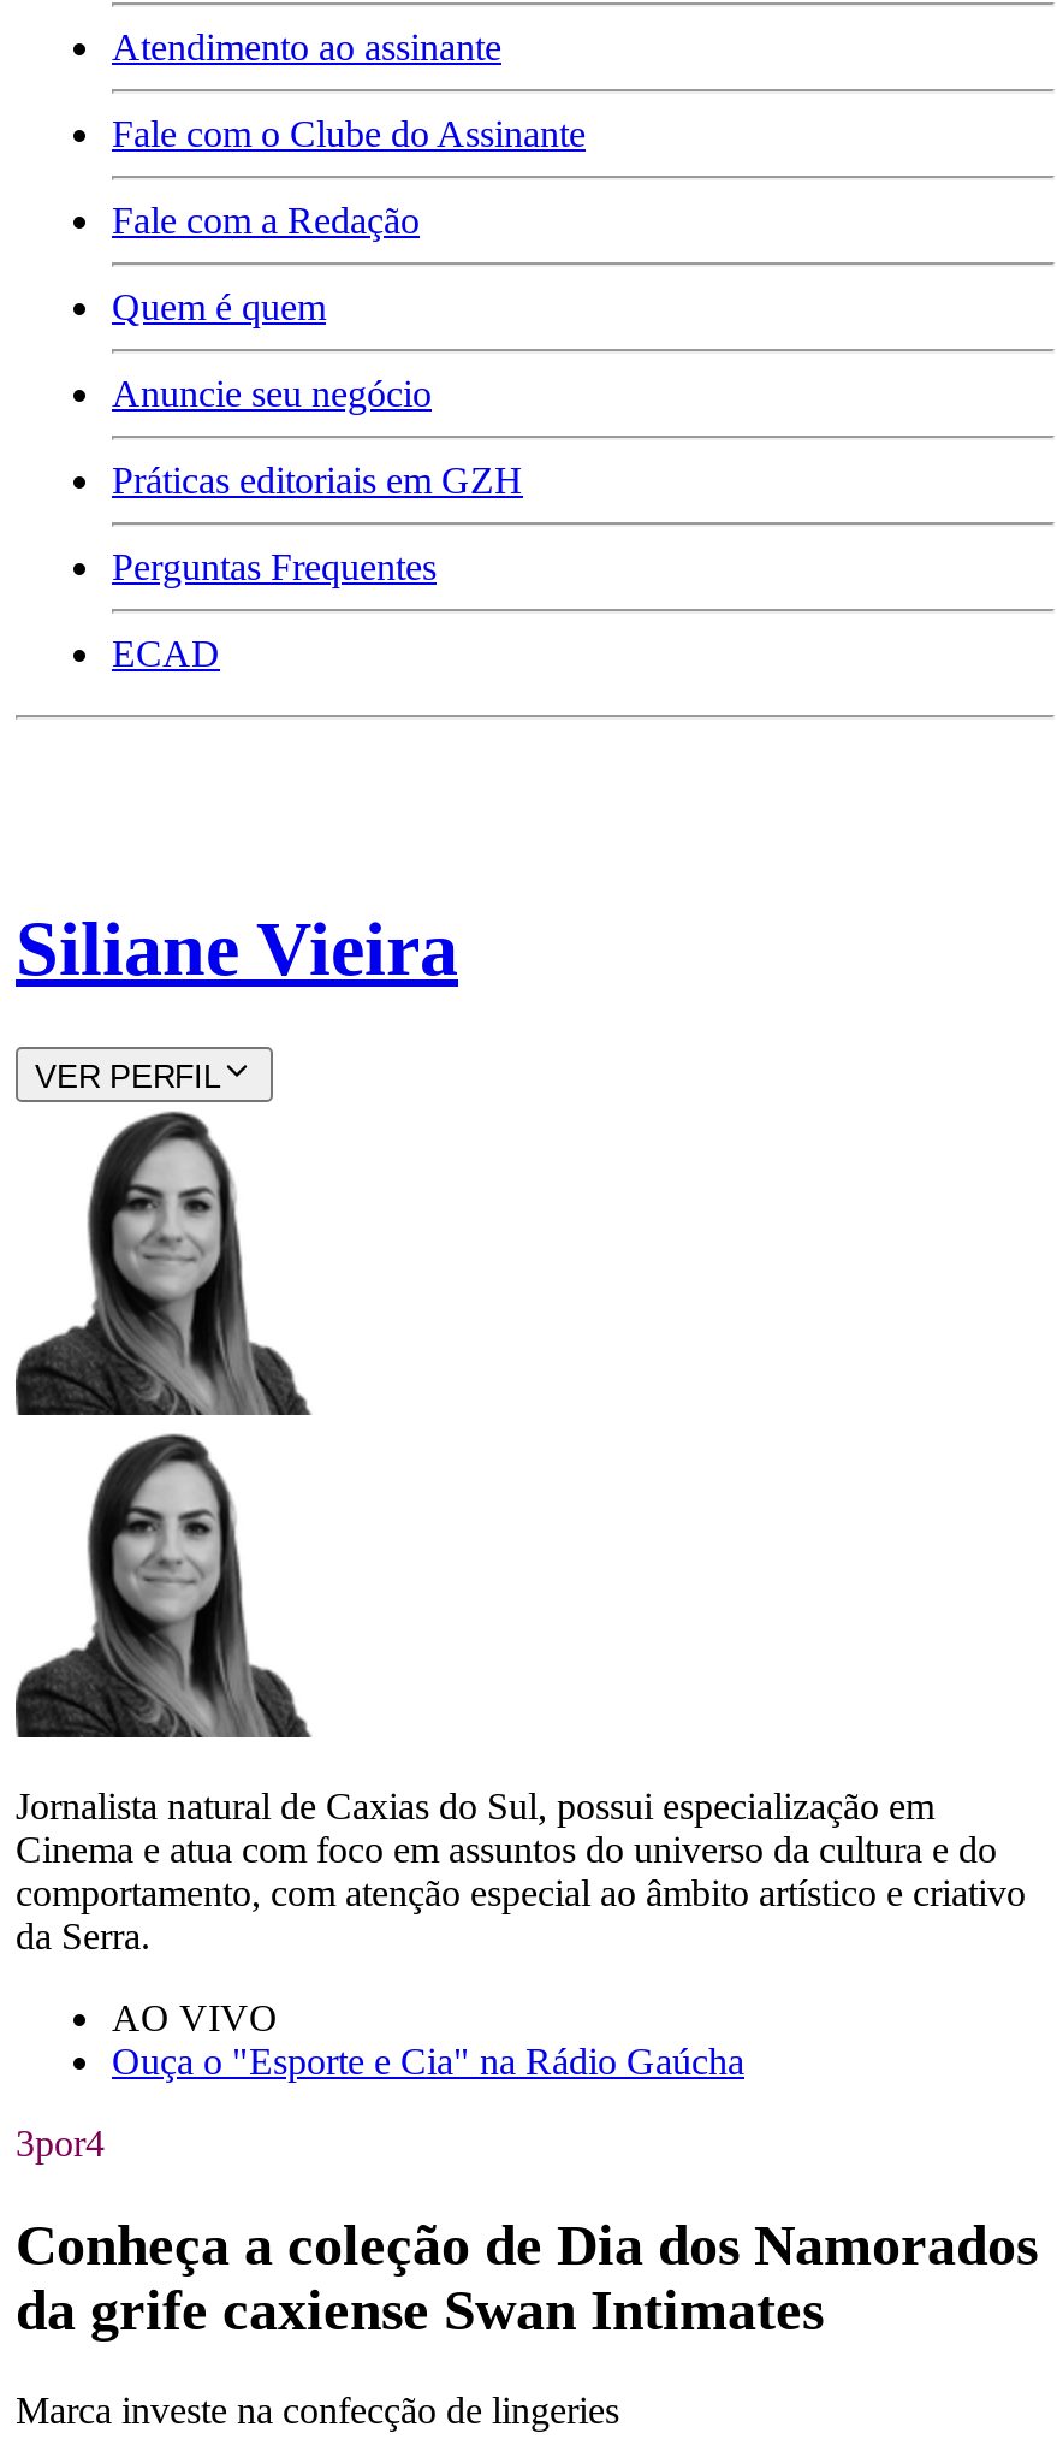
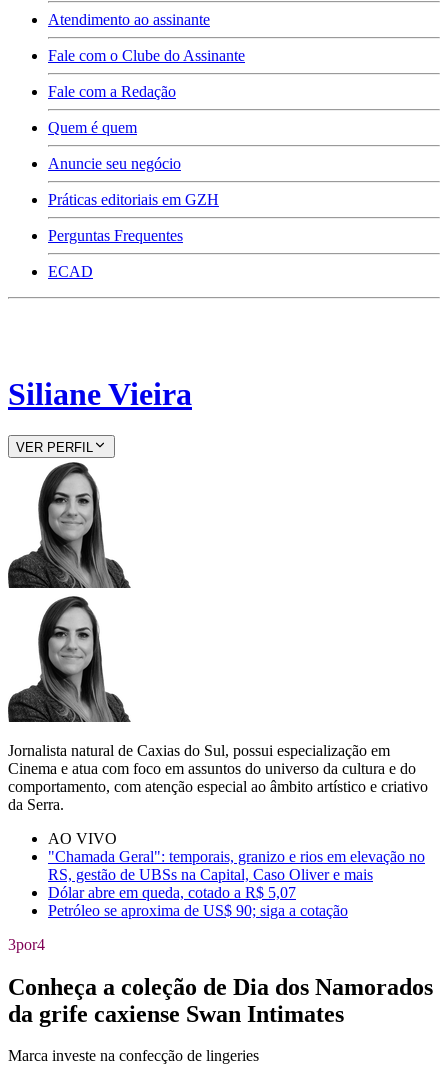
- Ouça o "Esporte e Cia" na Rádio Gaúcha
+ "Chamada Geral": temporais, granizo e rios em elevação no
+ RS, gestão de UBSs na Capital, Caso Oliver e mais
+ Dólar abre em queda, cotado a R$ 5,07
+ Petróleo se aproxima de US$ 90; siga a cotação
